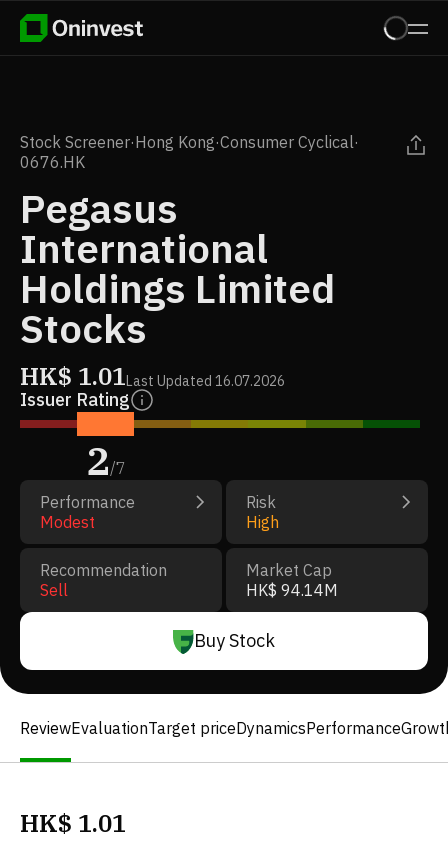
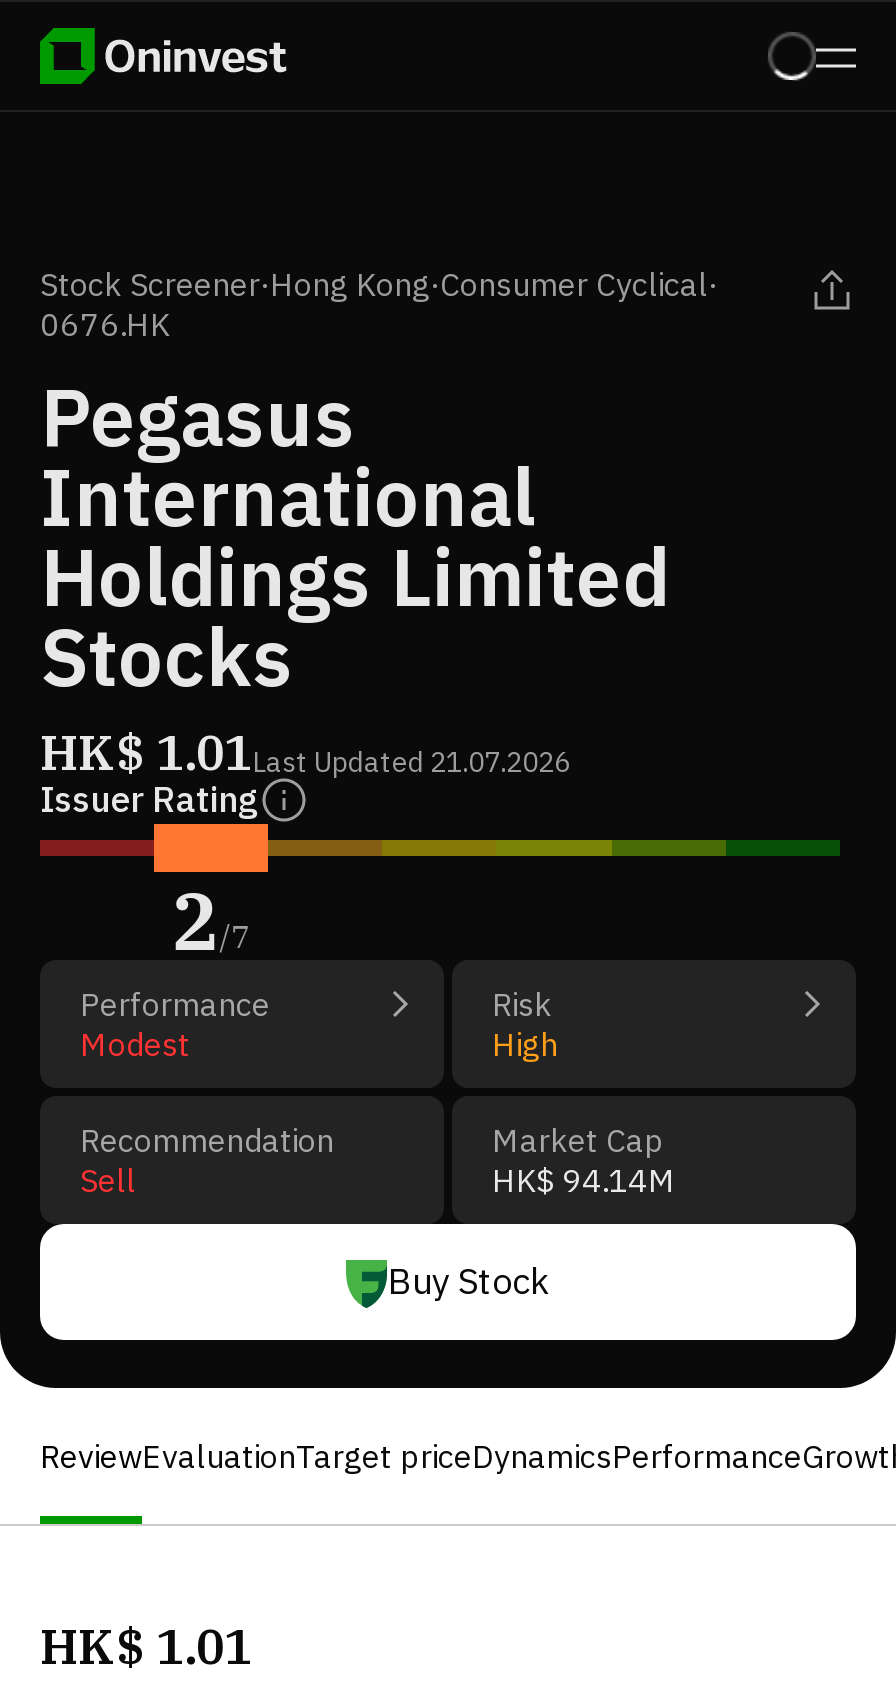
- HK$ 1.01Last Updated 16.07.2026
+ HK$ 1.01Last Updated 21.07.2026
